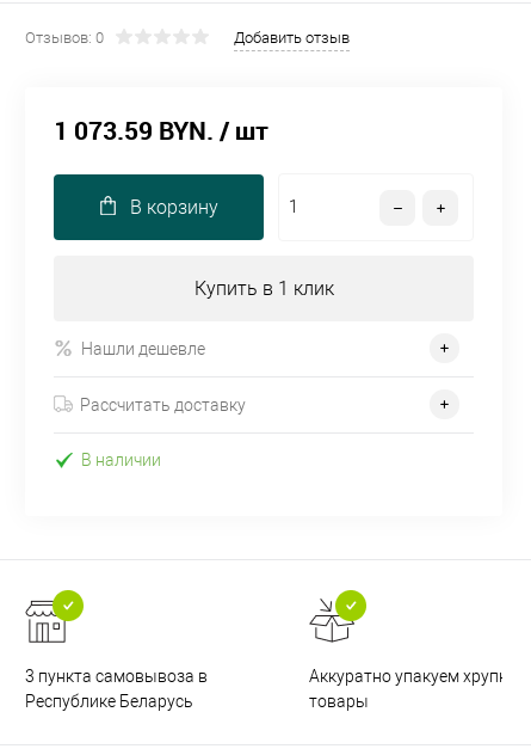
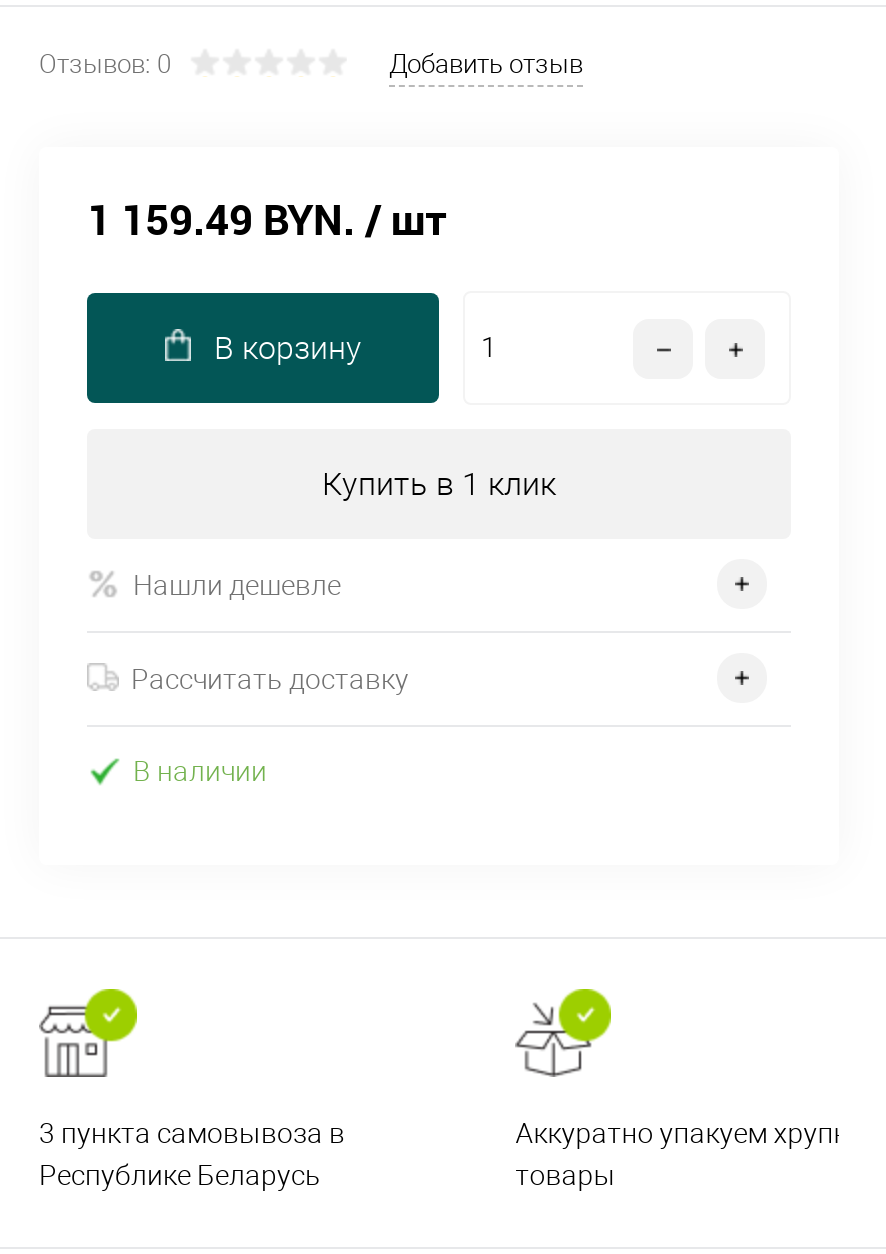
- 1 073.59 BYN. / шт
+ 1 159.49 BYN. / шт
